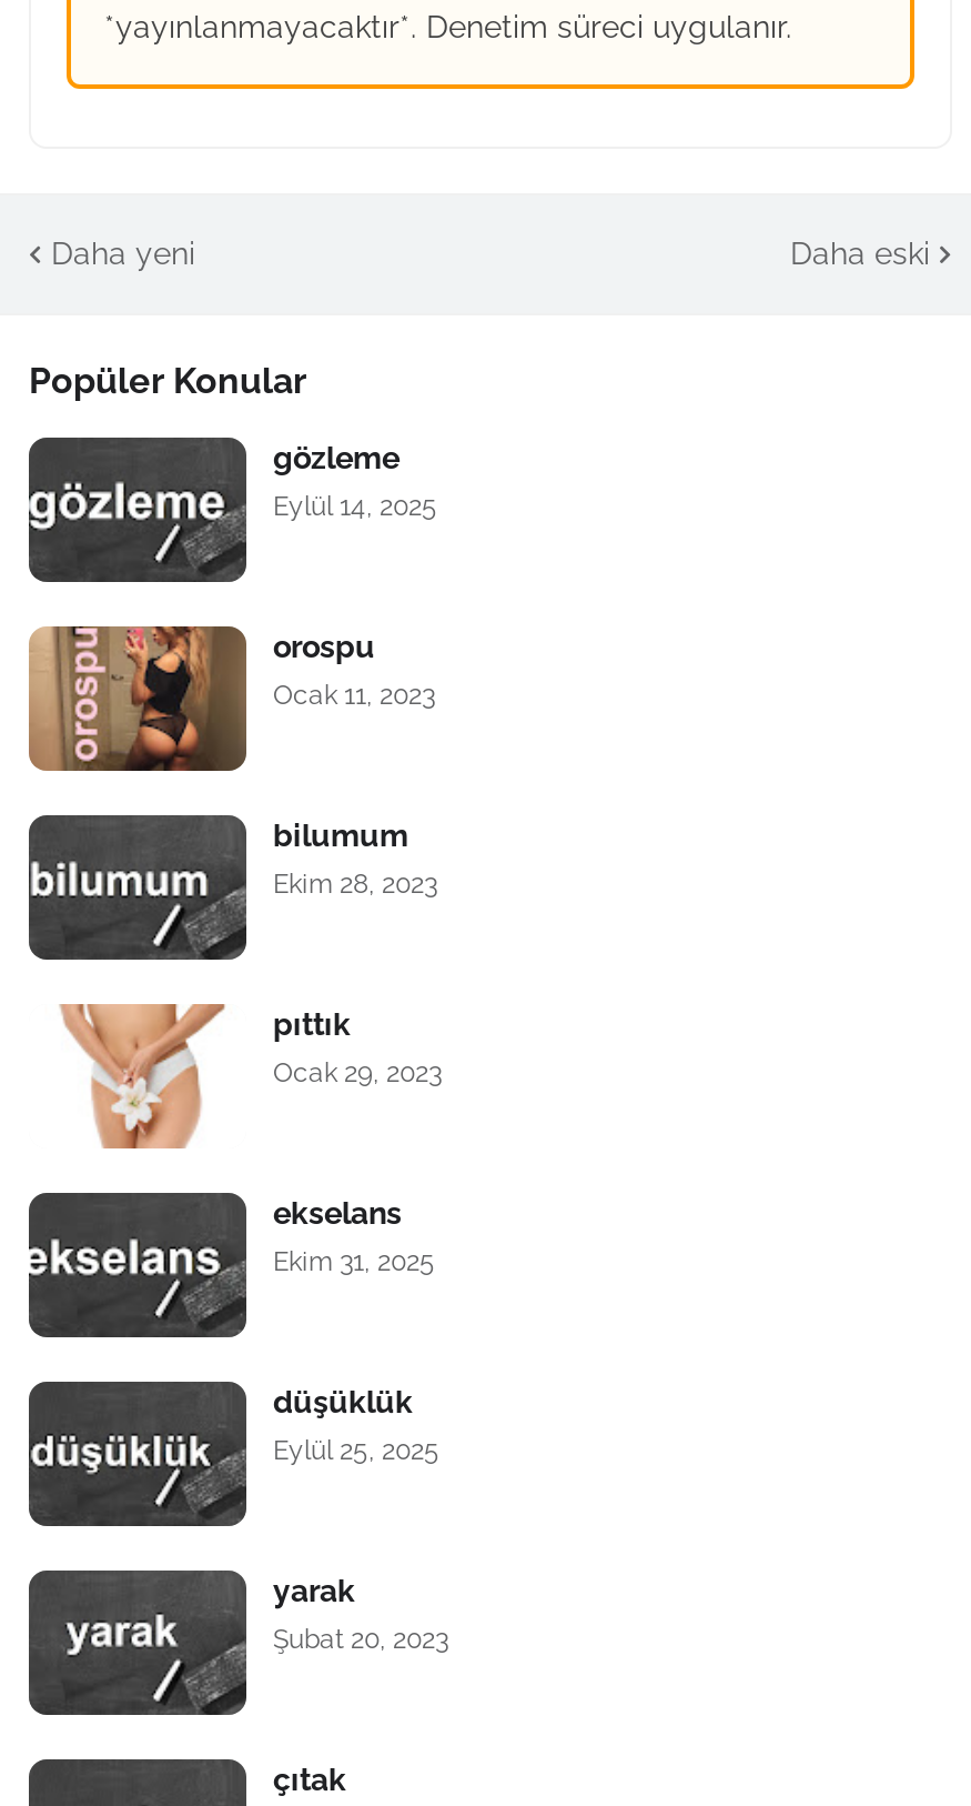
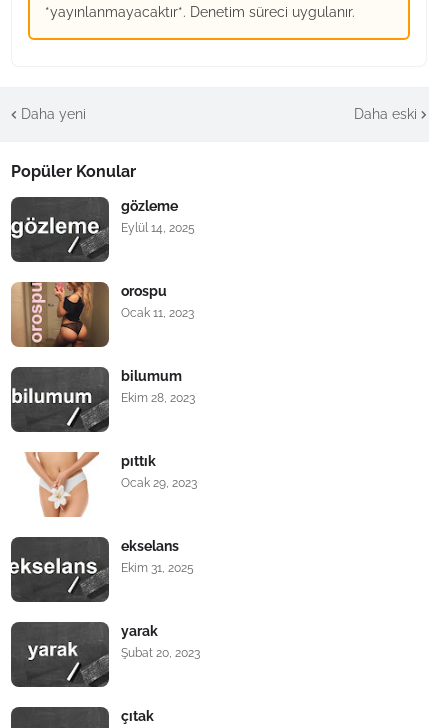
- düşüklük
- Eylül 25, 2025
